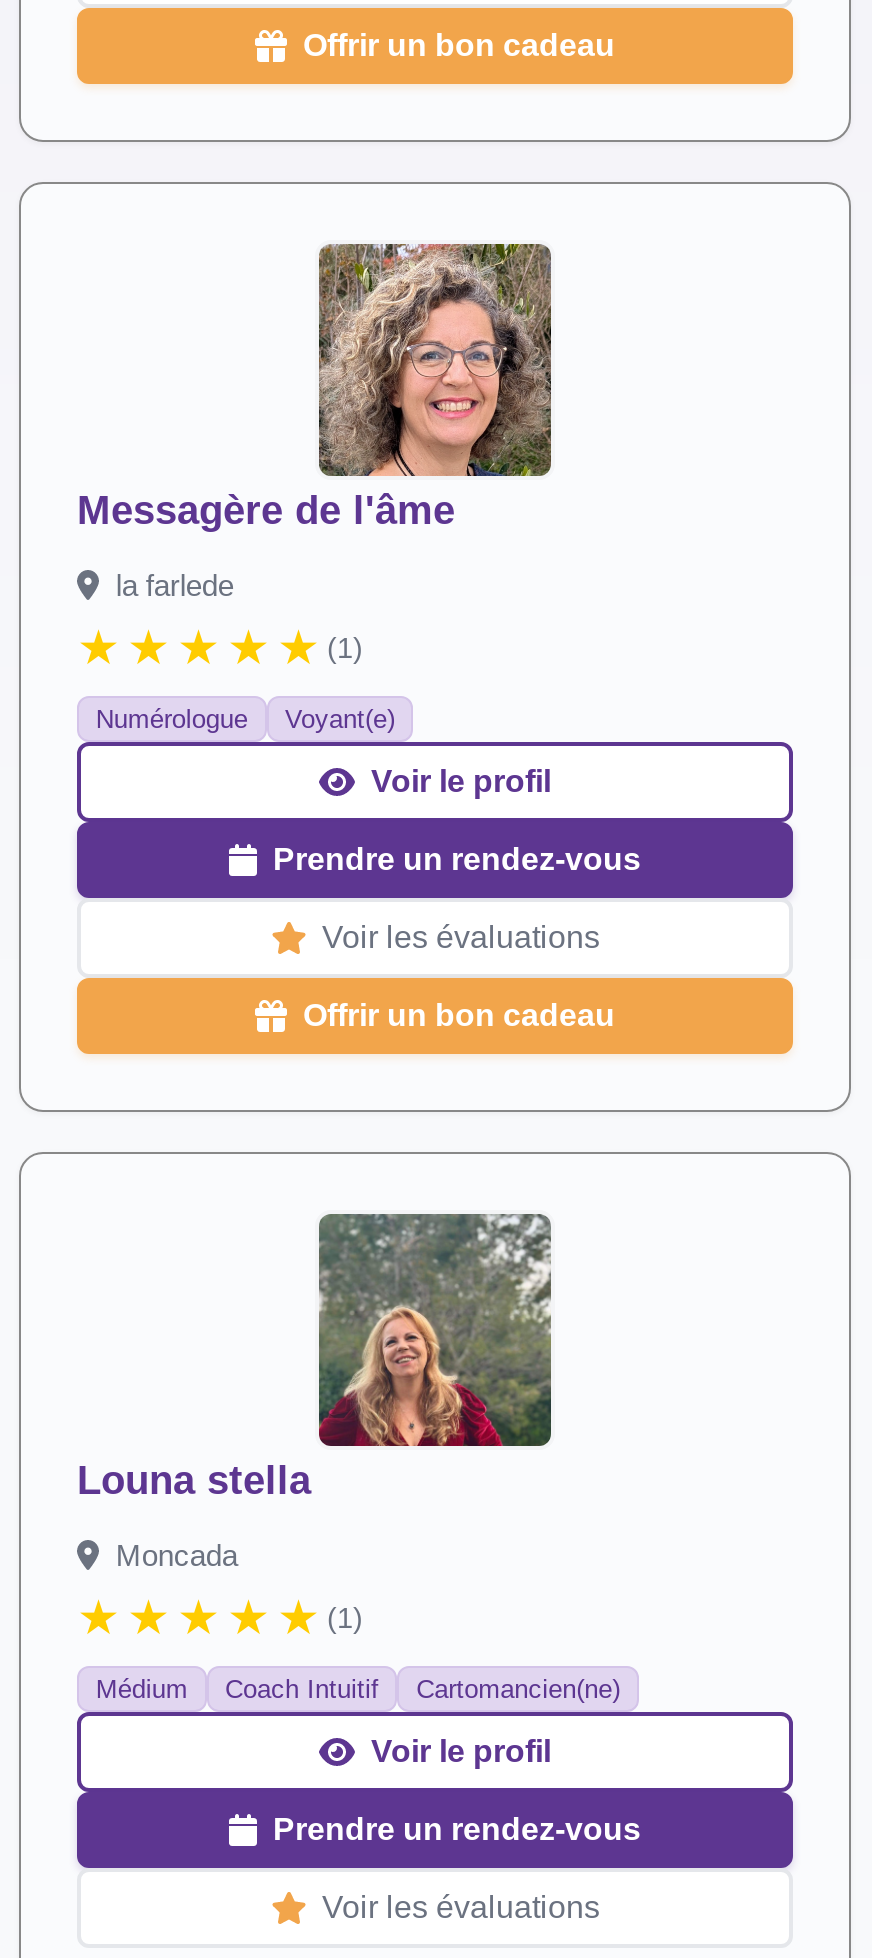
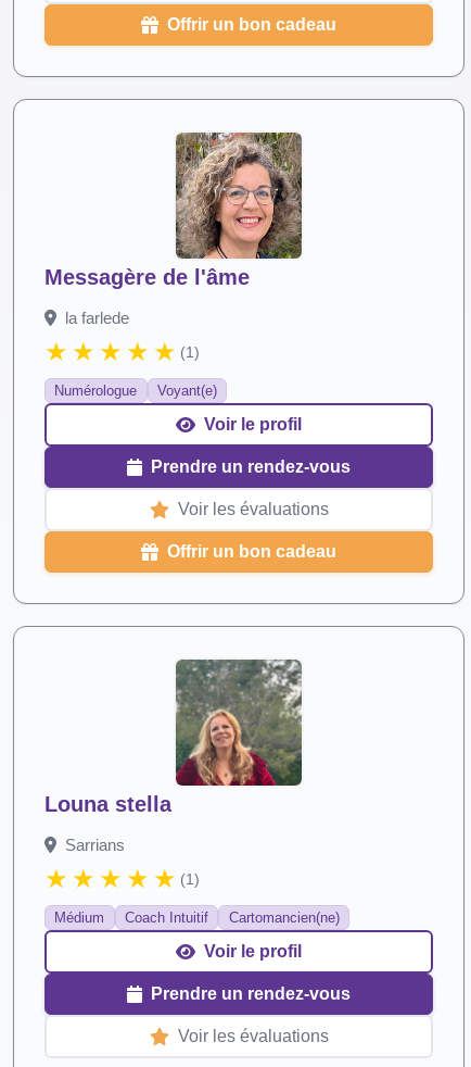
- Moncada
+ Sarrians
